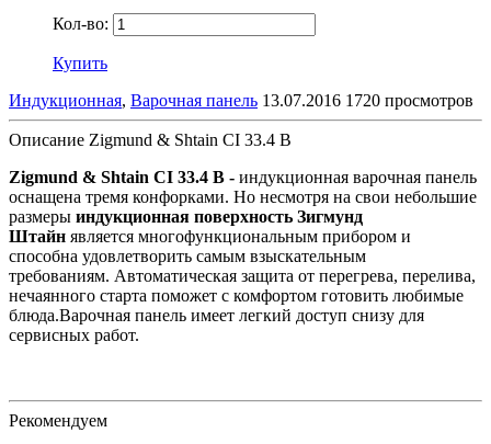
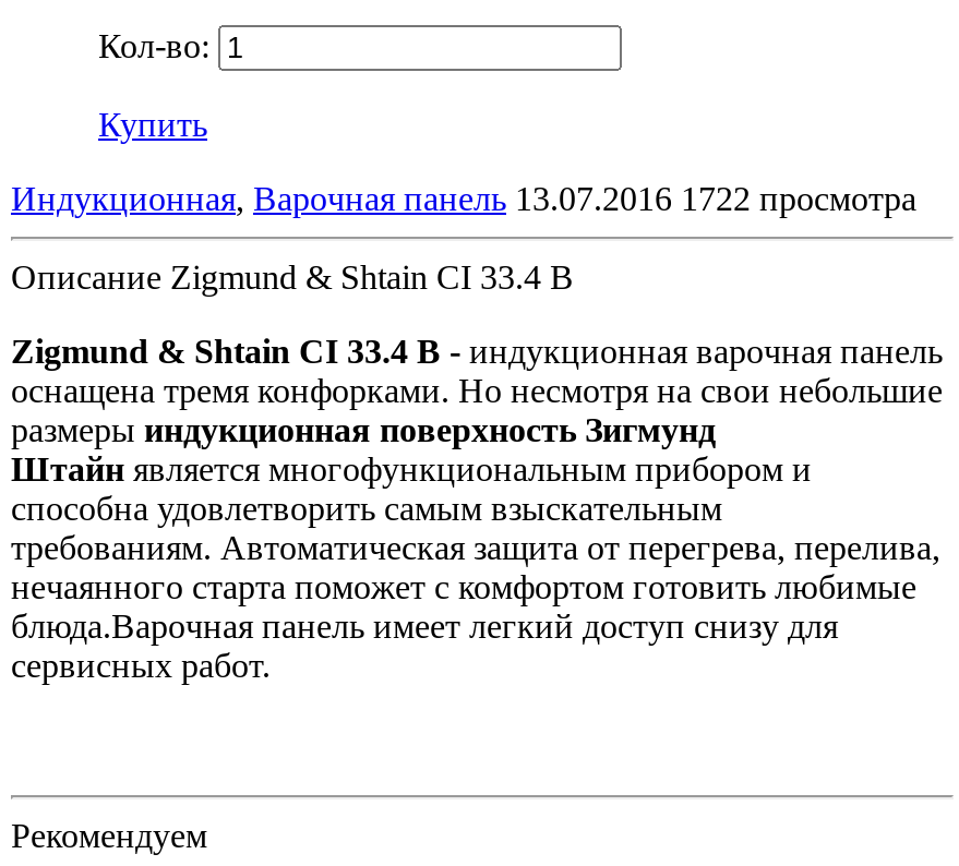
- Индукционная, Варочная панель 13.07.2016 1720 просмотров
+ Индукционная, Варочная панель 13.07.2016 1722 просмотра
